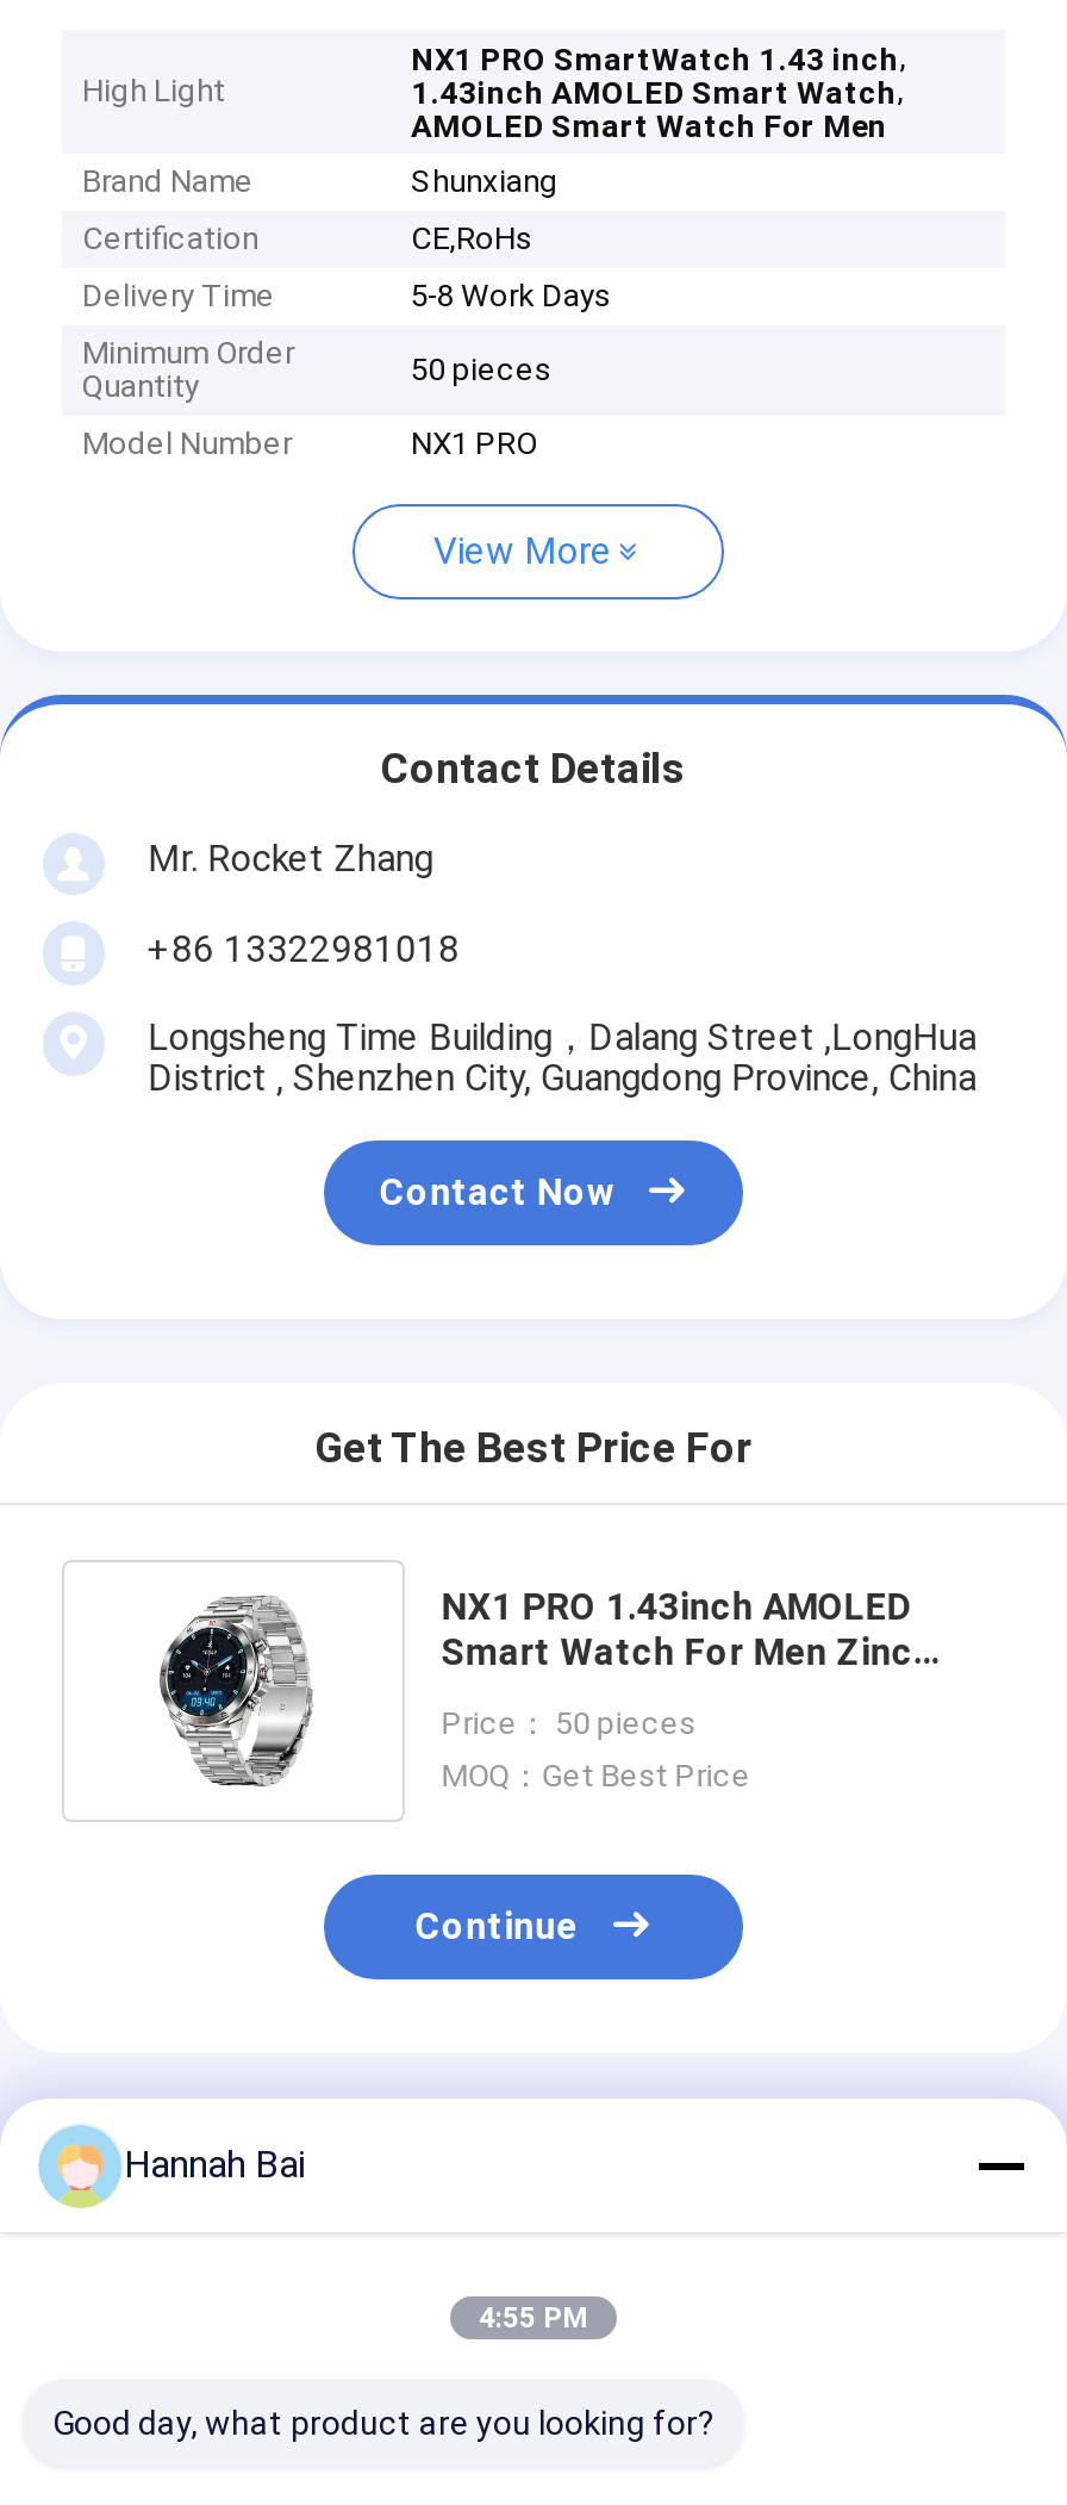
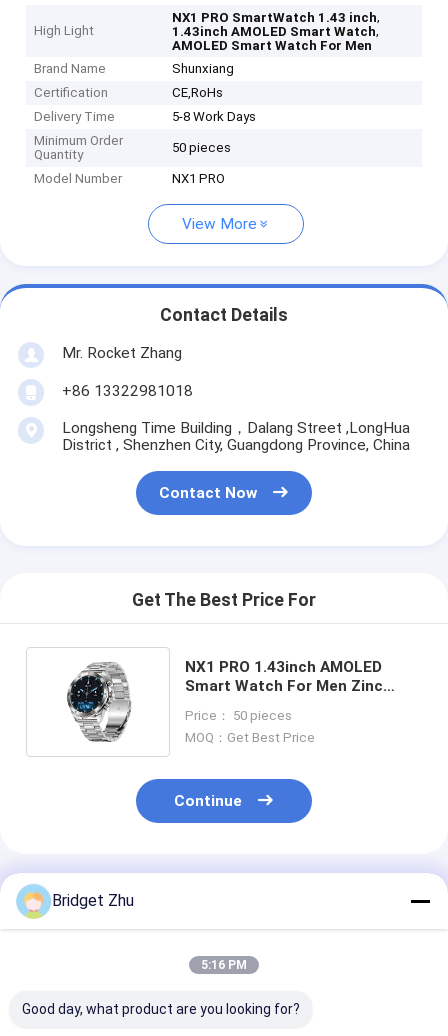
- Hannah Bai
+ Bridget Zhu

- 4:55 PM
+ 5:16 PM
